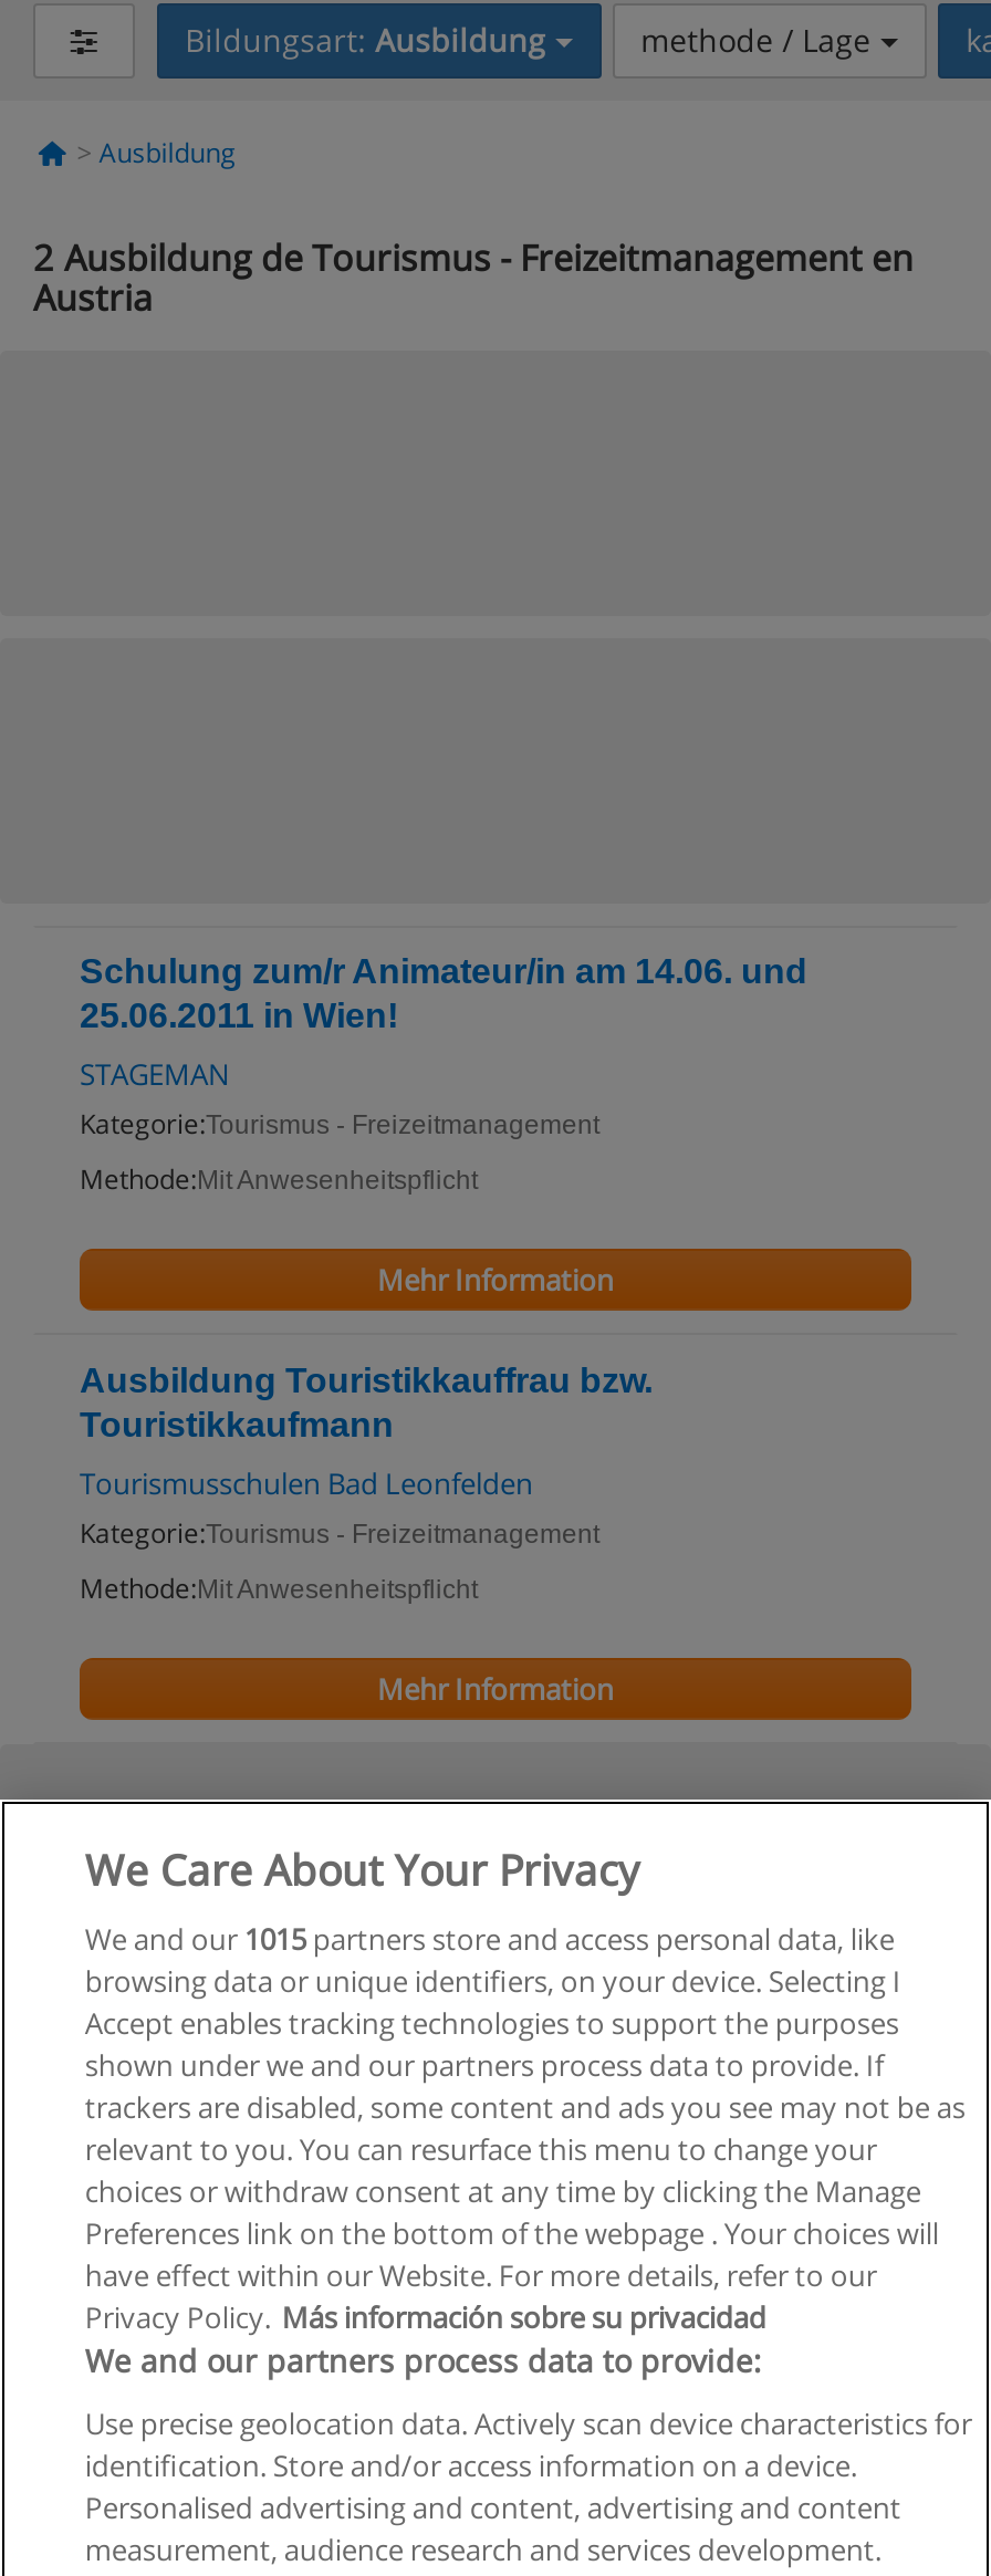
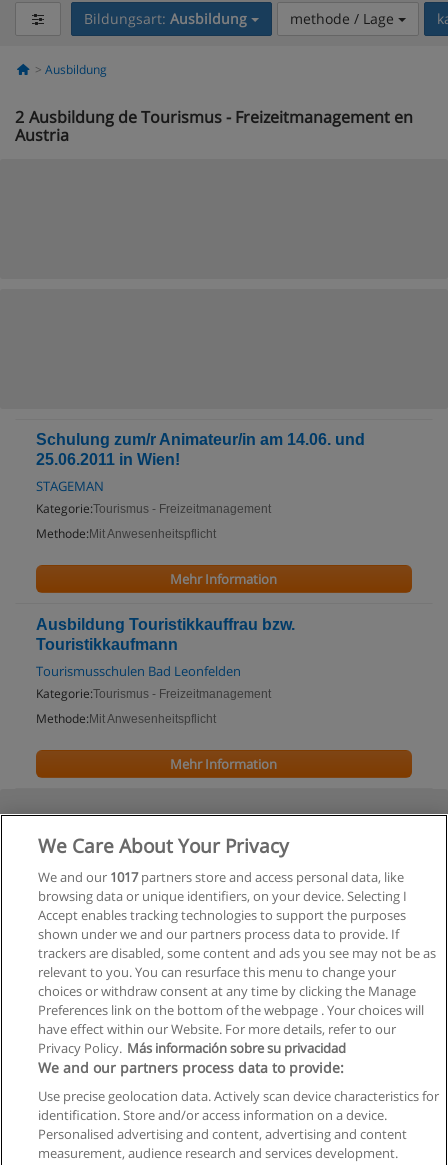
- We and our 1015 partners store and access personal data, like
+ We and our 1017 partners store and access personal data, like
